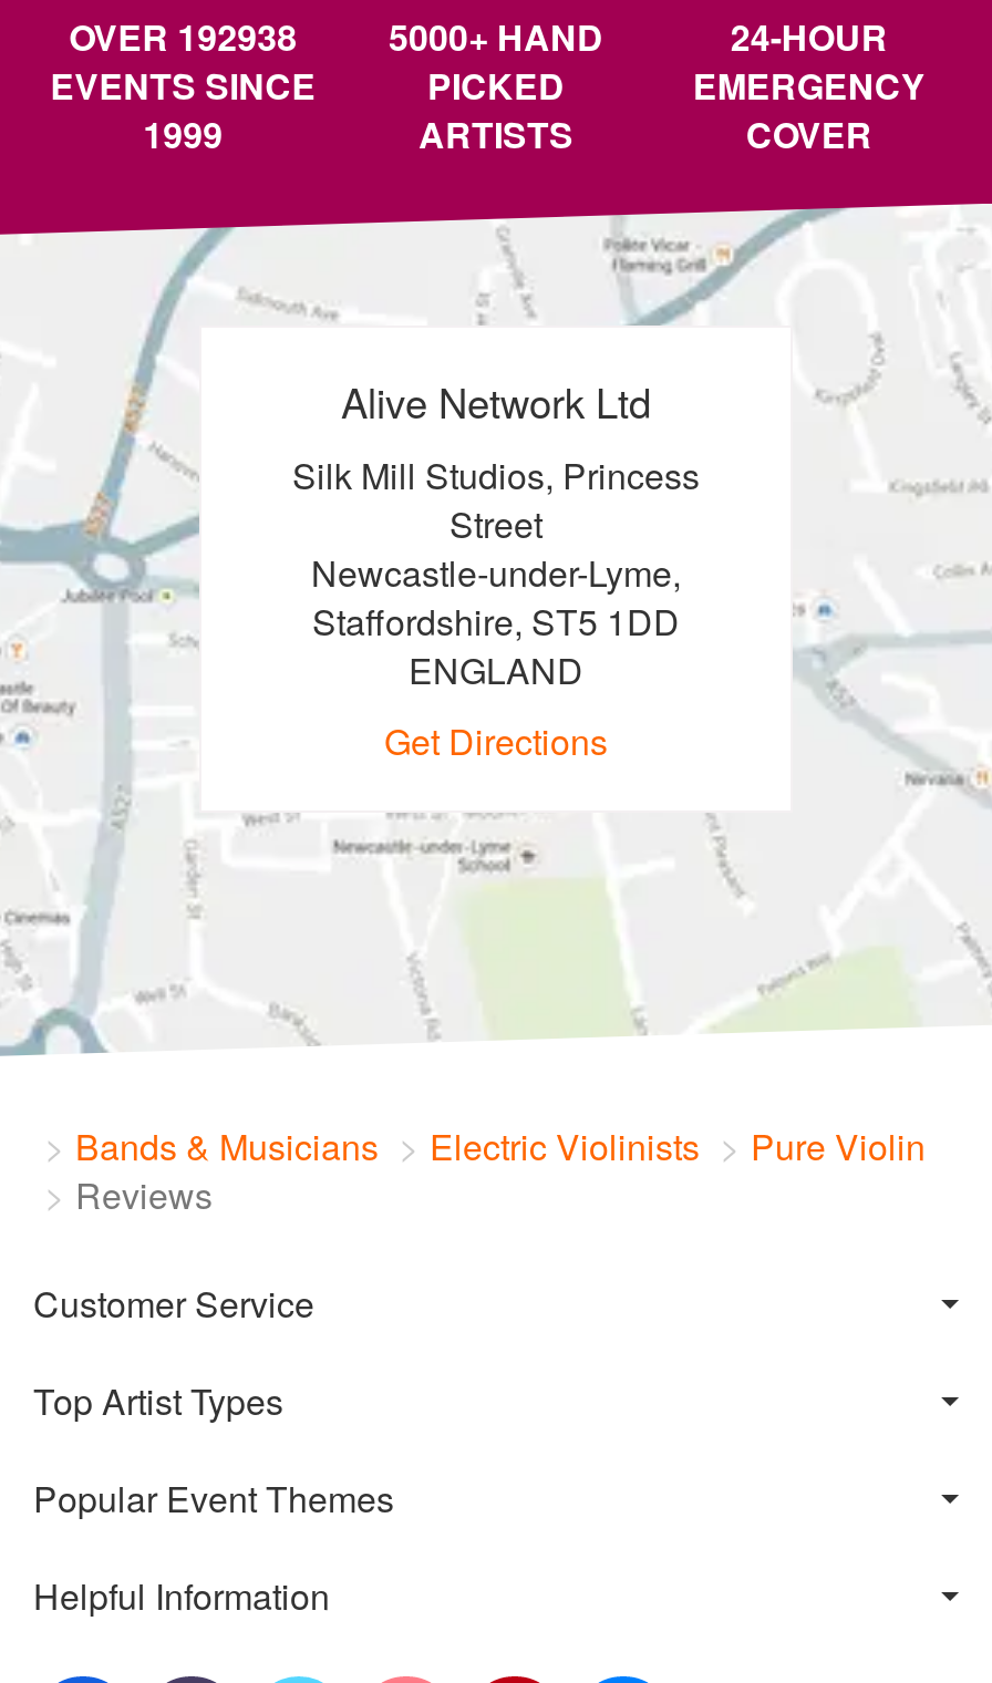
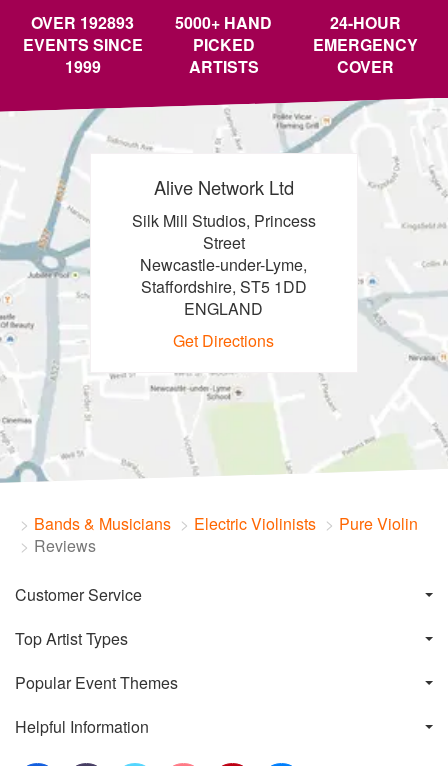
- OVER 192938 5000+ HAND
+ OVER 192893 5000+ HAND
